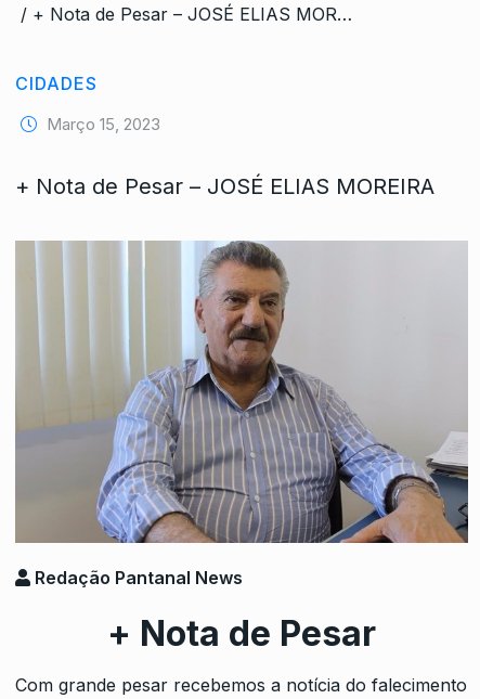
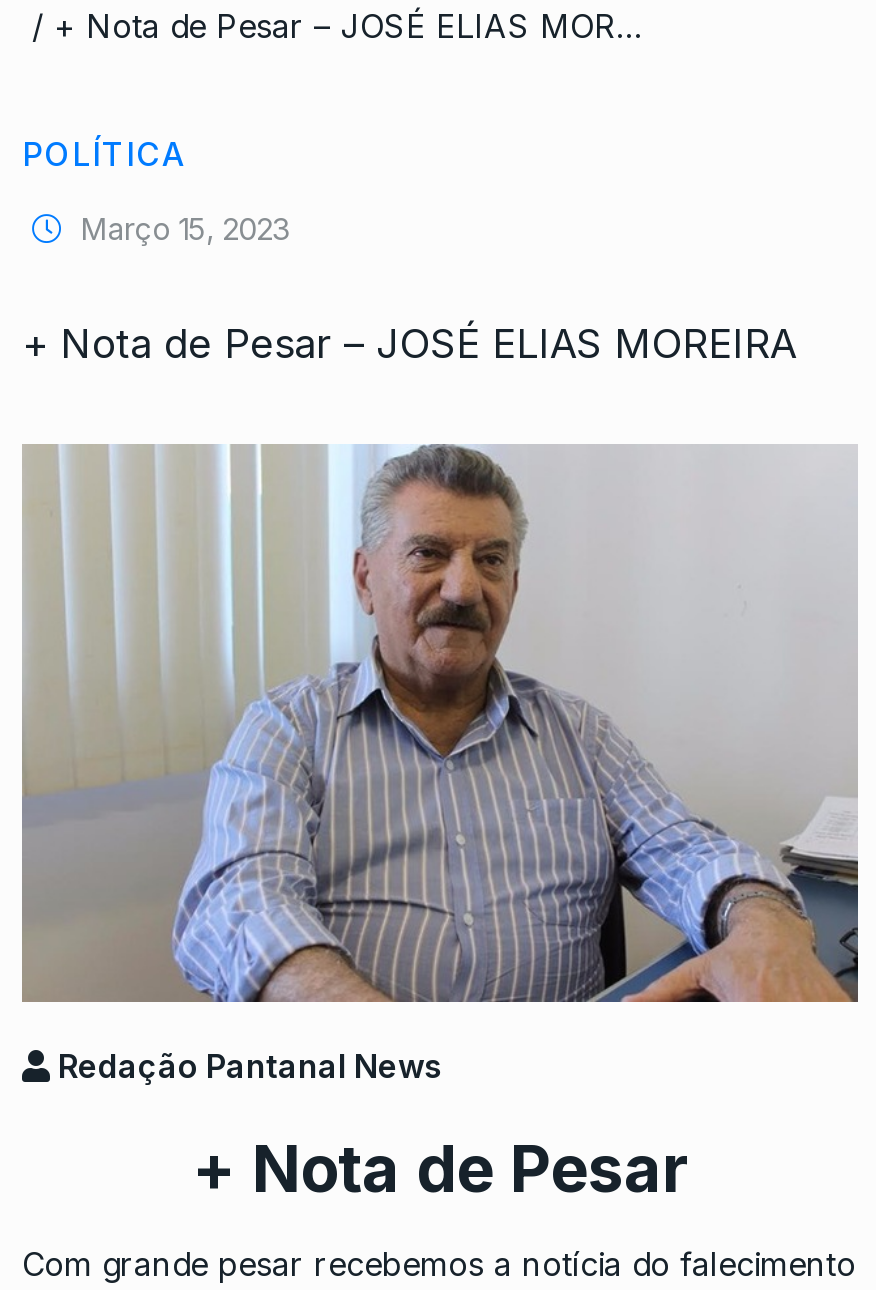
- CIDADES
+ POLÍTICA
